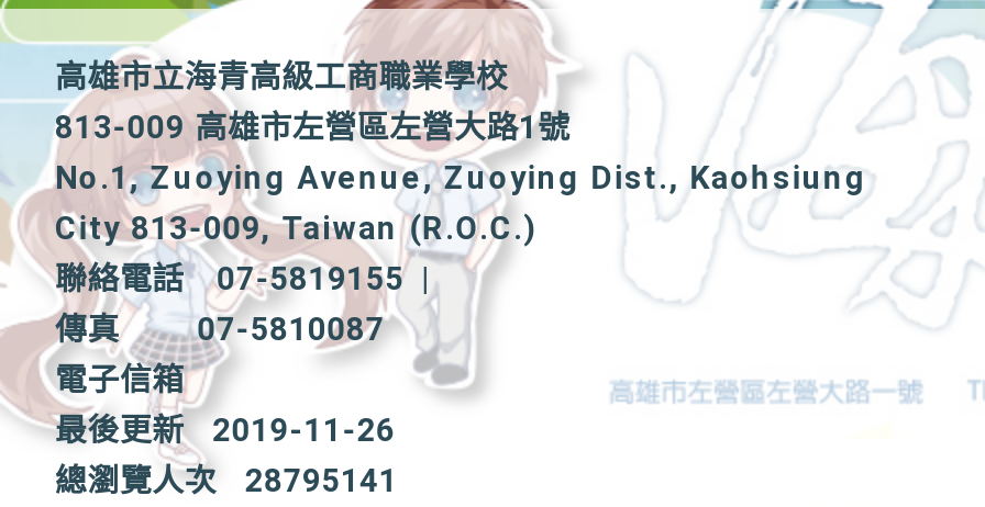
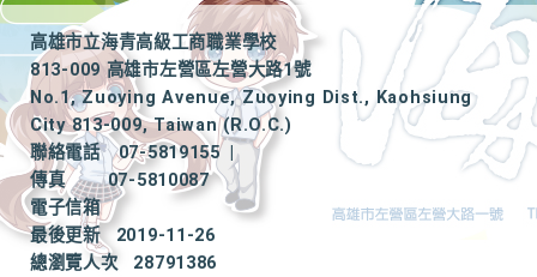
- 總瀏覽人次 28795141
+ 總瀏覽人次 28791386
